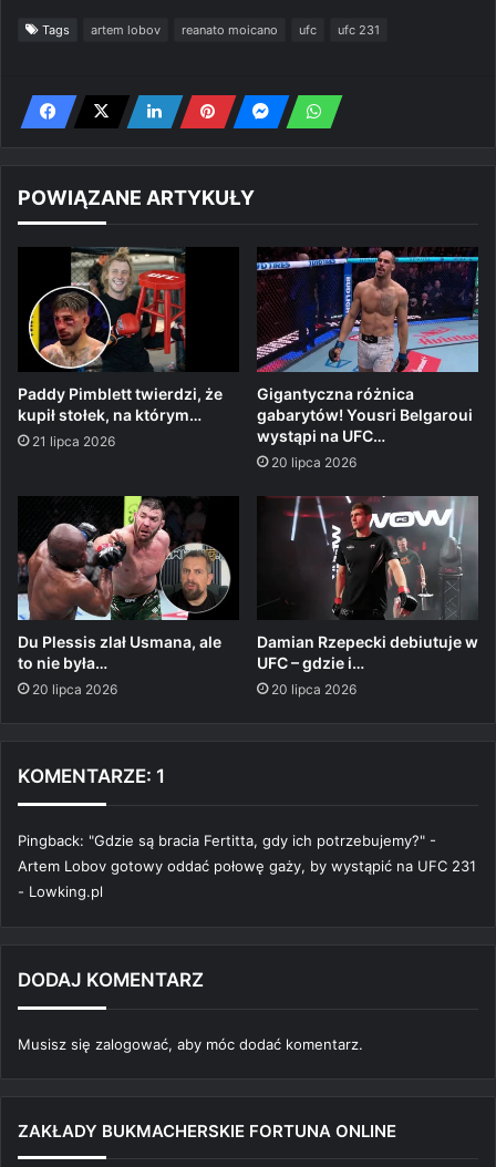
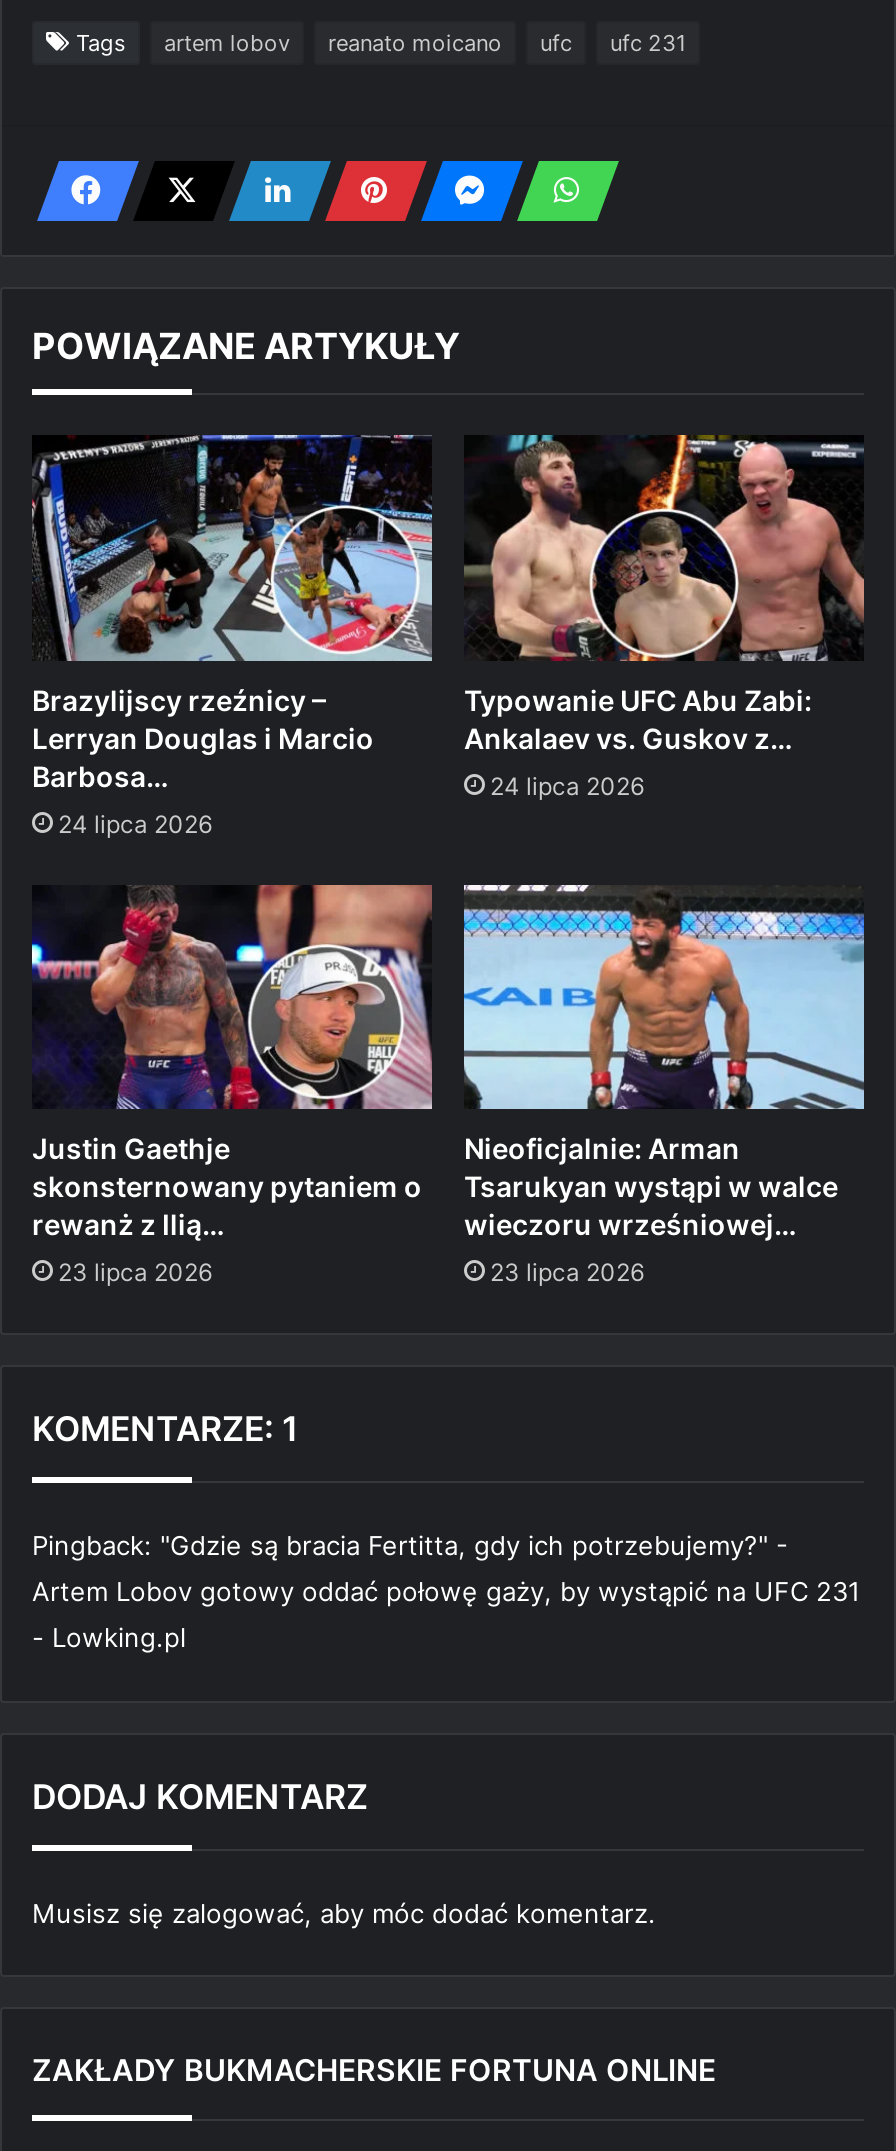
- [image]
- Paddy Pimblett twierdzi, że
- kupił stołek, na którym…
+ [image]
+ Brazylijscy rzeźnicy –
+ Lerryan Douglas i Marcio
+ Barbosa…

- [image]
- Gigantyczna różnica
- gabarytów! Yousri Belgaroui
- wystąpi na UFC…
+ [image]
+ Typowanie UFC Abu Zabi:
+ Ankalaev vs. Guskov z…

- 21 lipca 2026
+ 24 lipca 2026

- 20 lipca 2026
+ 24 lipca 2026

- [image]
- Du Plessis zlał Usmana, ale
- to nie była…
+ [image]
+ Justin Gaethje
+ skonsternowany pytaniem o
+ rewanż z Ilią…

- [image]
- Damian Rzepecki debiutuje w
- UFC – gdzie i…
+ [image]
+ Nieoficjalnie: Arman
+ Tsarukyan wystąpi w walce
+ wieczoru wrześniowej…

- 20 lipca 2026
+ 23 lipca 2026

- 20 lipca 2026
+ 23 lipca 2026
